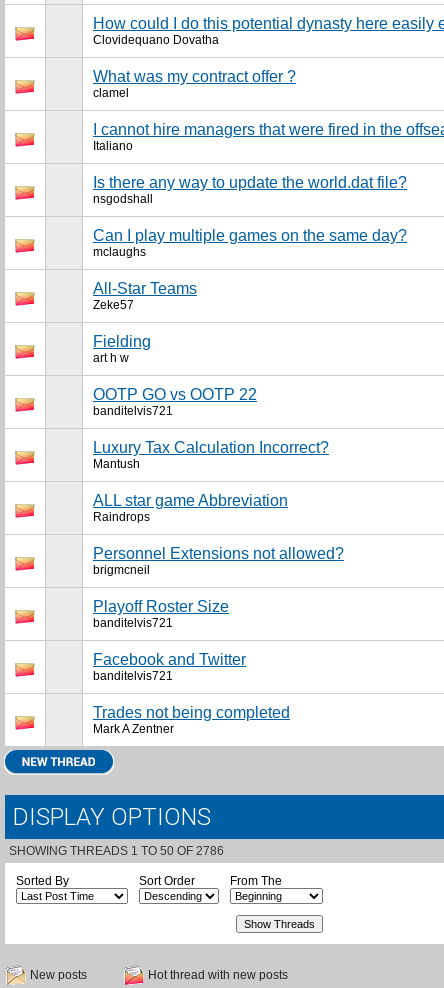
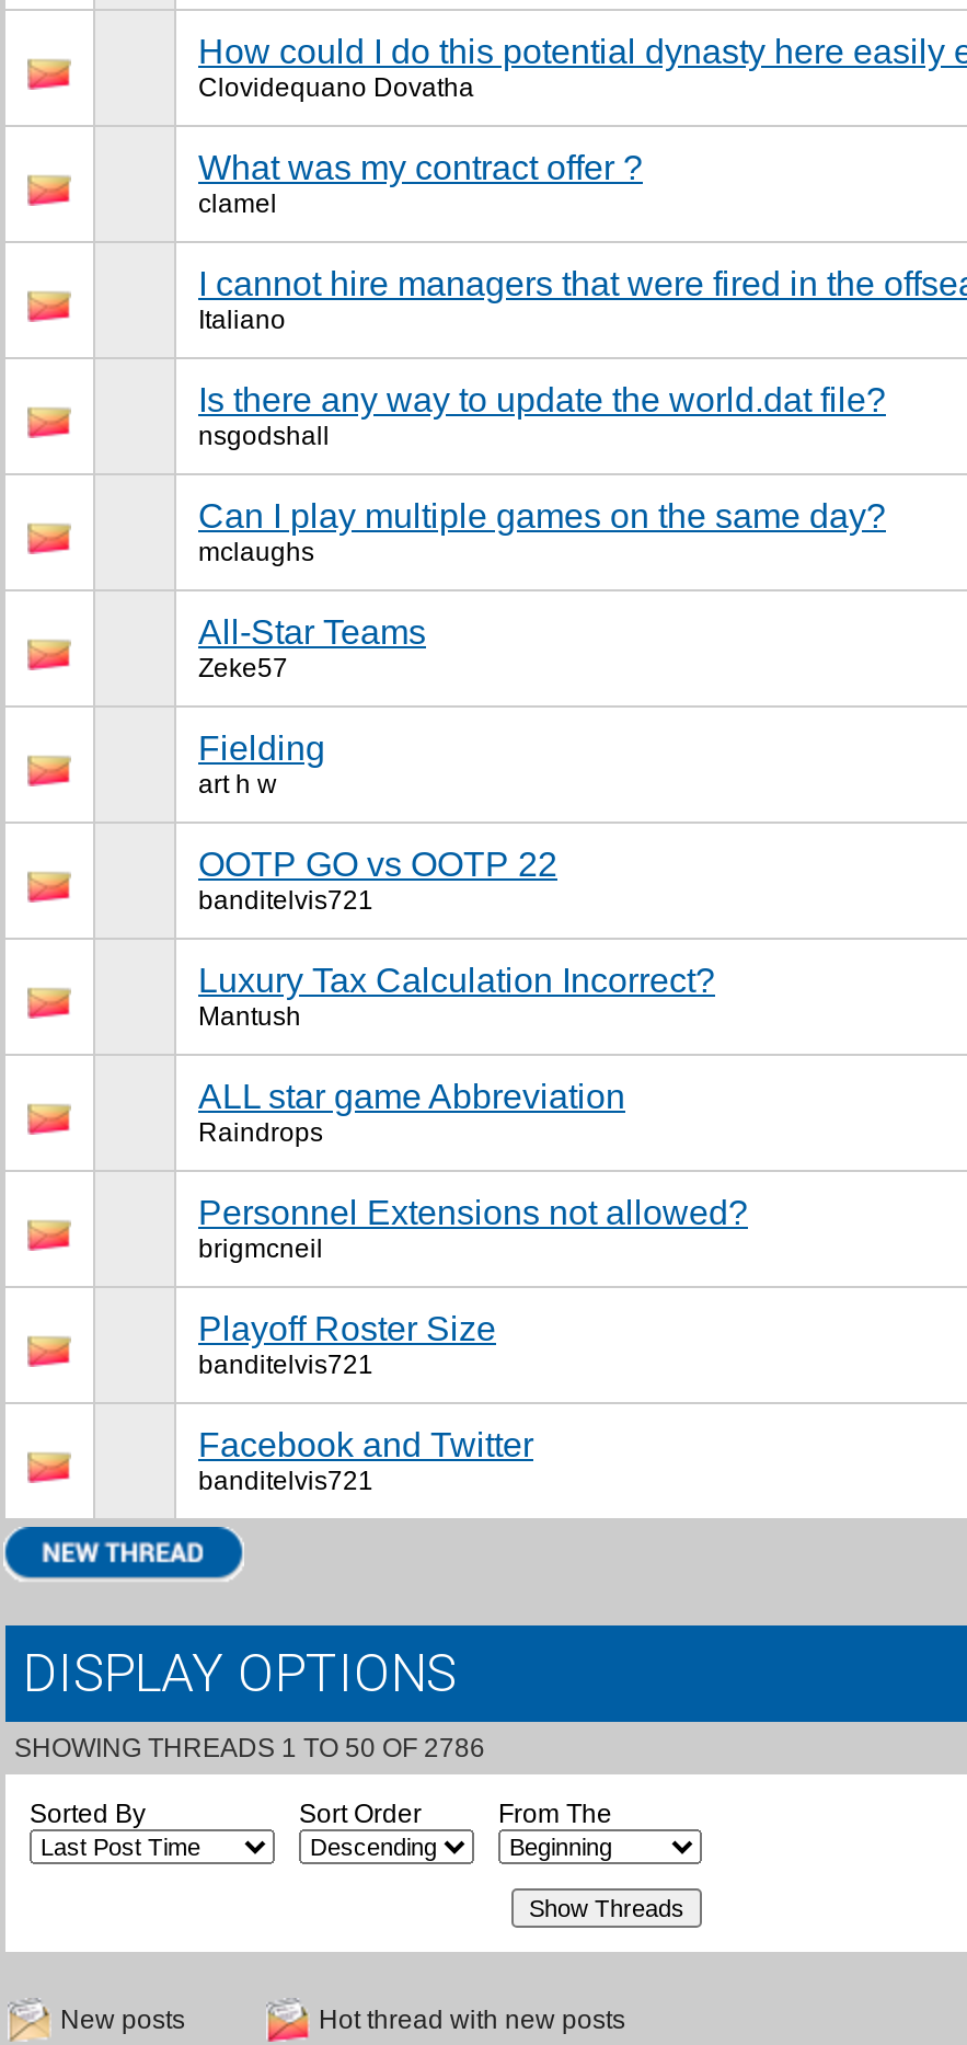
- Trades not being completed
- Mark A Zentner
